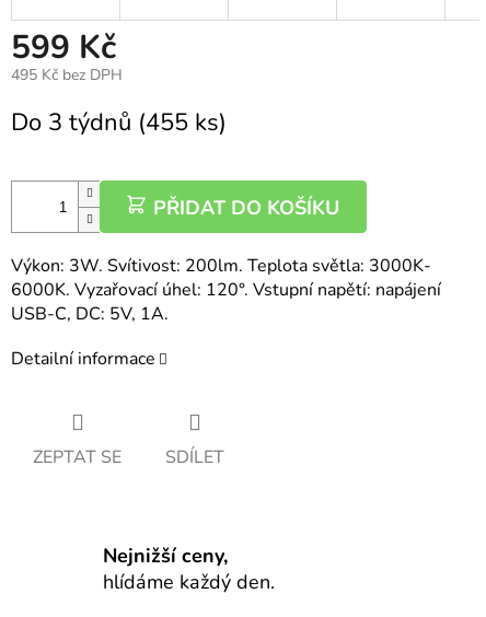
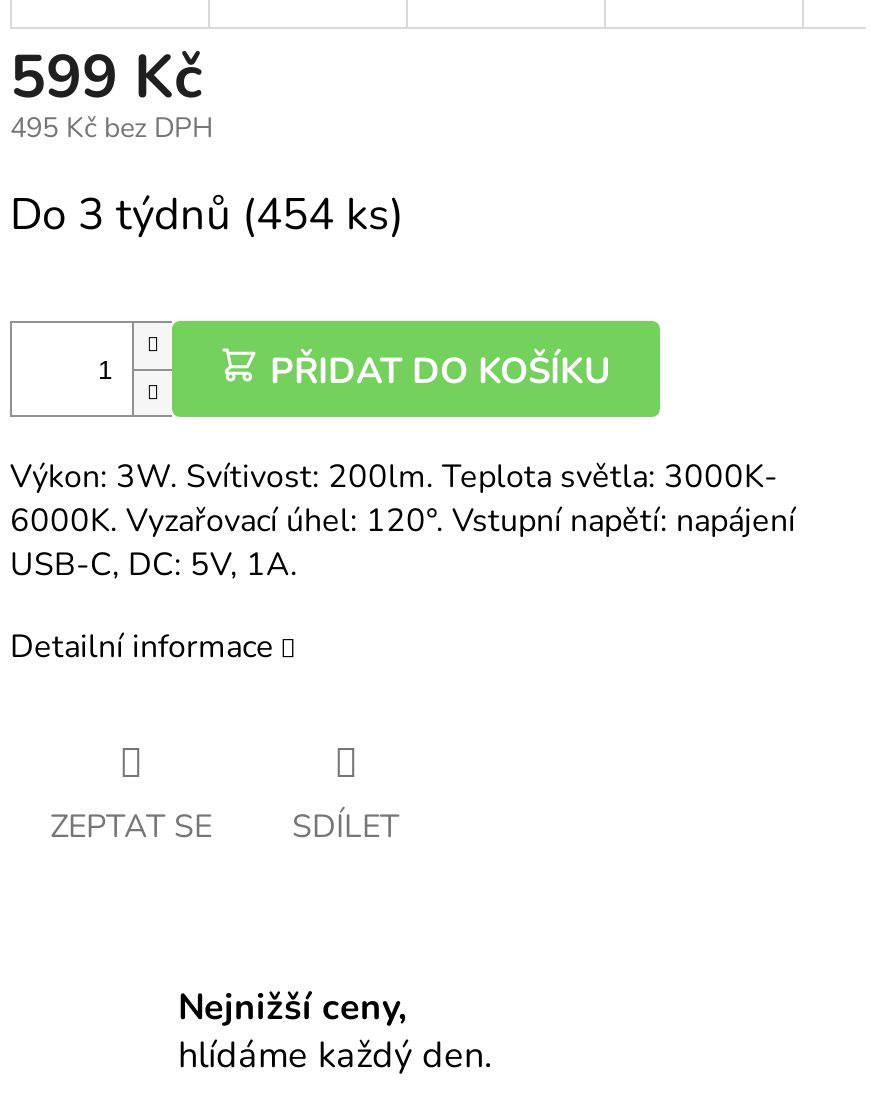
- Do 3 týdnů (455 ks)
+ Do 3 týdnů (454 ks)
